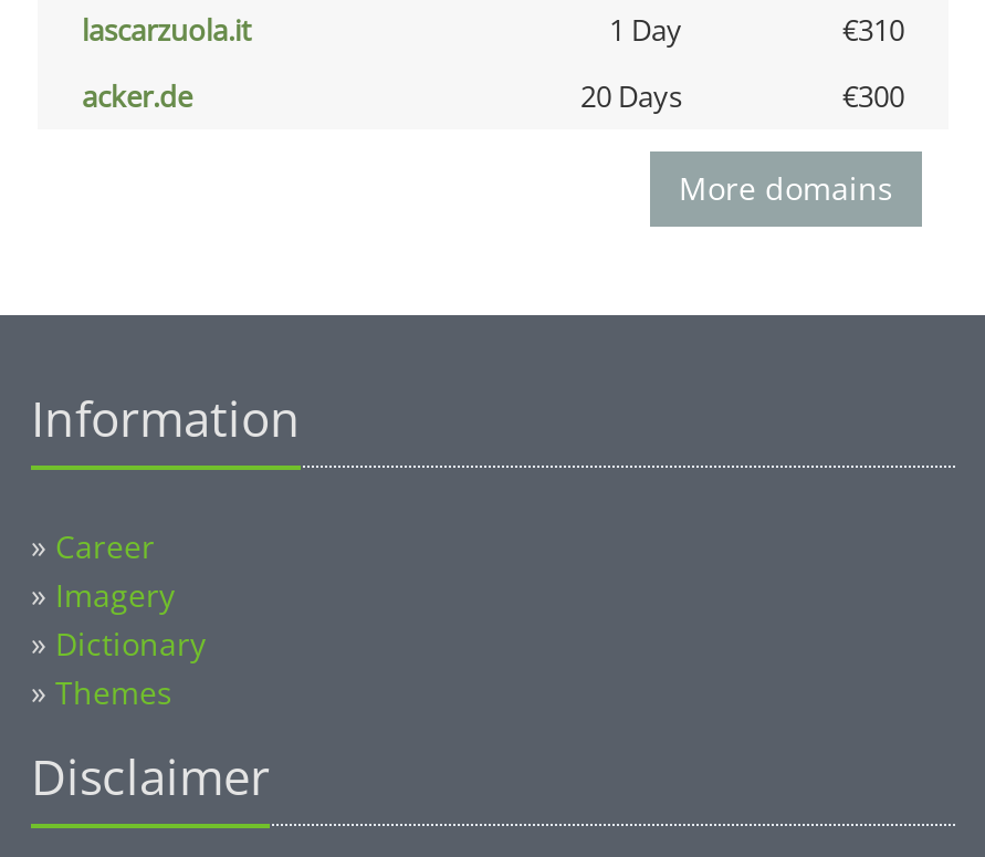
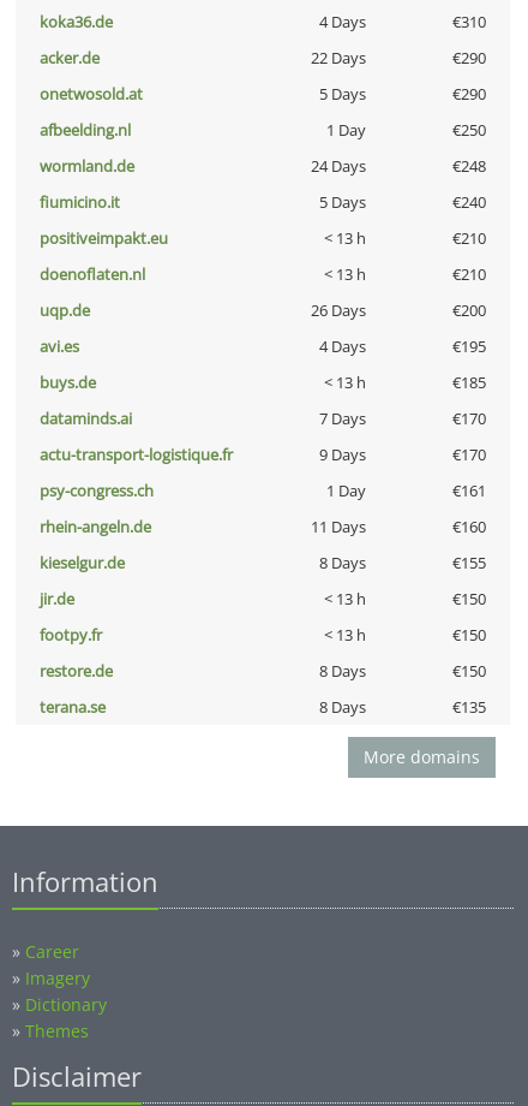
- lascarzuola.it
- 1 Day
+ koka36.de
+ 4 Days

- 20 Days
- €300
+ 22 Days
+ €290
+ onetwosold.at
+ 5 Days
+ €290
+ afbeelding.nl
+ 1 Day
+ €250
+ wormland.de
+ 24 Days
+ €248
+ fiumicino.it
+ 5 Days
+ €240
+ positiveimpakt.eu
+ < 13 h
+ €210
+ doenoflaten.nl
+ < 13 h
+ €210
+ uqp.de
+ 26 Days
+ €200
+ avi.es
+ 4 Days
+ €195
+ buys.de
+ < 13 h
+ €185
+ dataminds.ai
+ 7 Days
+ €170
+ actu-transport-logistique.fr
+ 9 Days
+ €170
+ psy-congress.ch
+ 1 Day
+ €161
+ rhein-angeln.de
+ 11 Days
+ €160
+ kieselgur.de
+ 8 Days
+ €155
+ jir.de
+ < 13 h
+ €150
+ footpy.fr
+ < 13 h
+ €150
+ restore.de
+ 8 Days
+ €150
+ terana.se
+ 8 Days
+ €135
